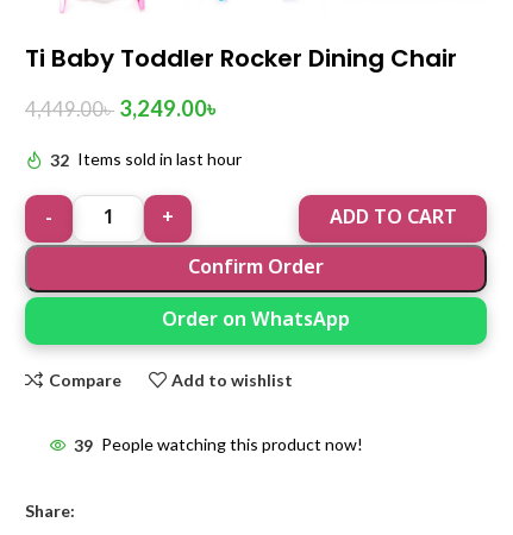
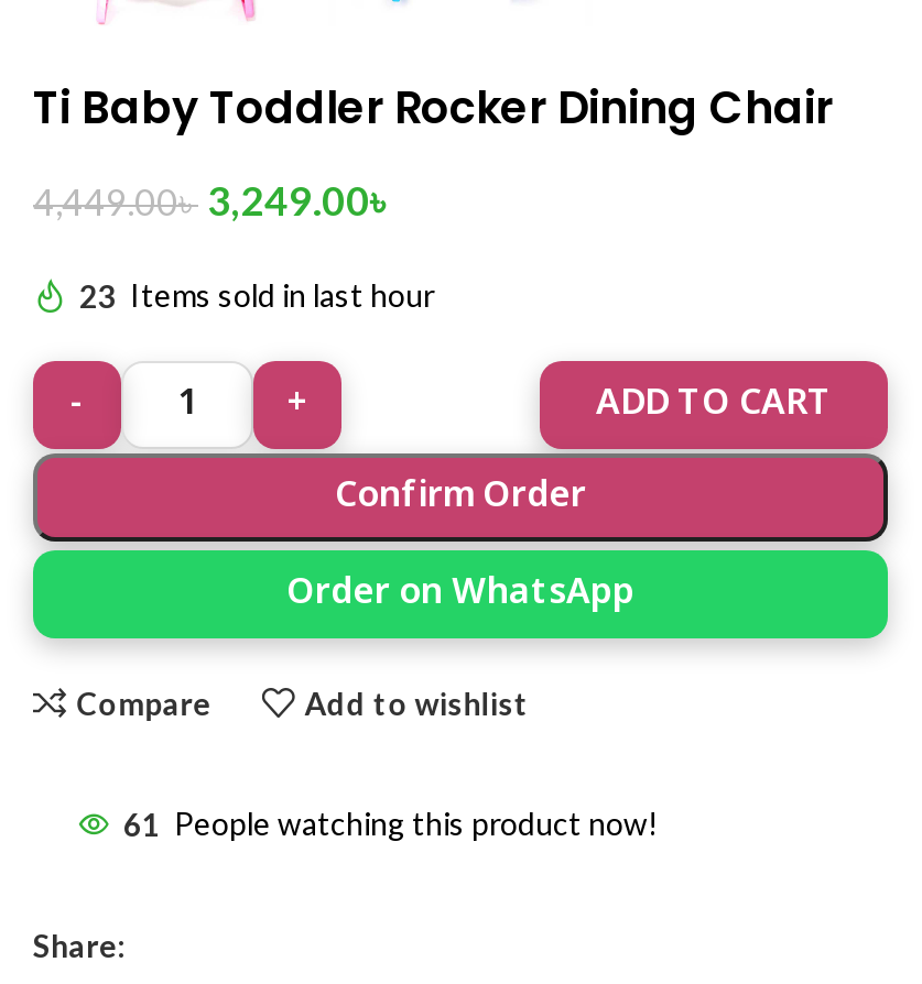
- 32 Items sold in last hour
+ 23 Items sold in last hour

- 39 People watching this product now!
+ 61 People watching this product now!
